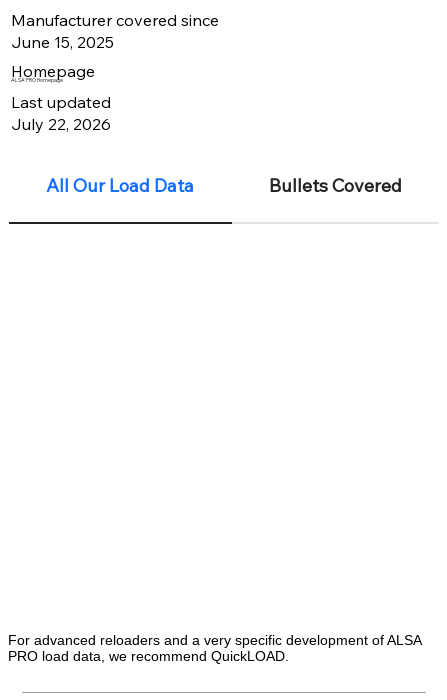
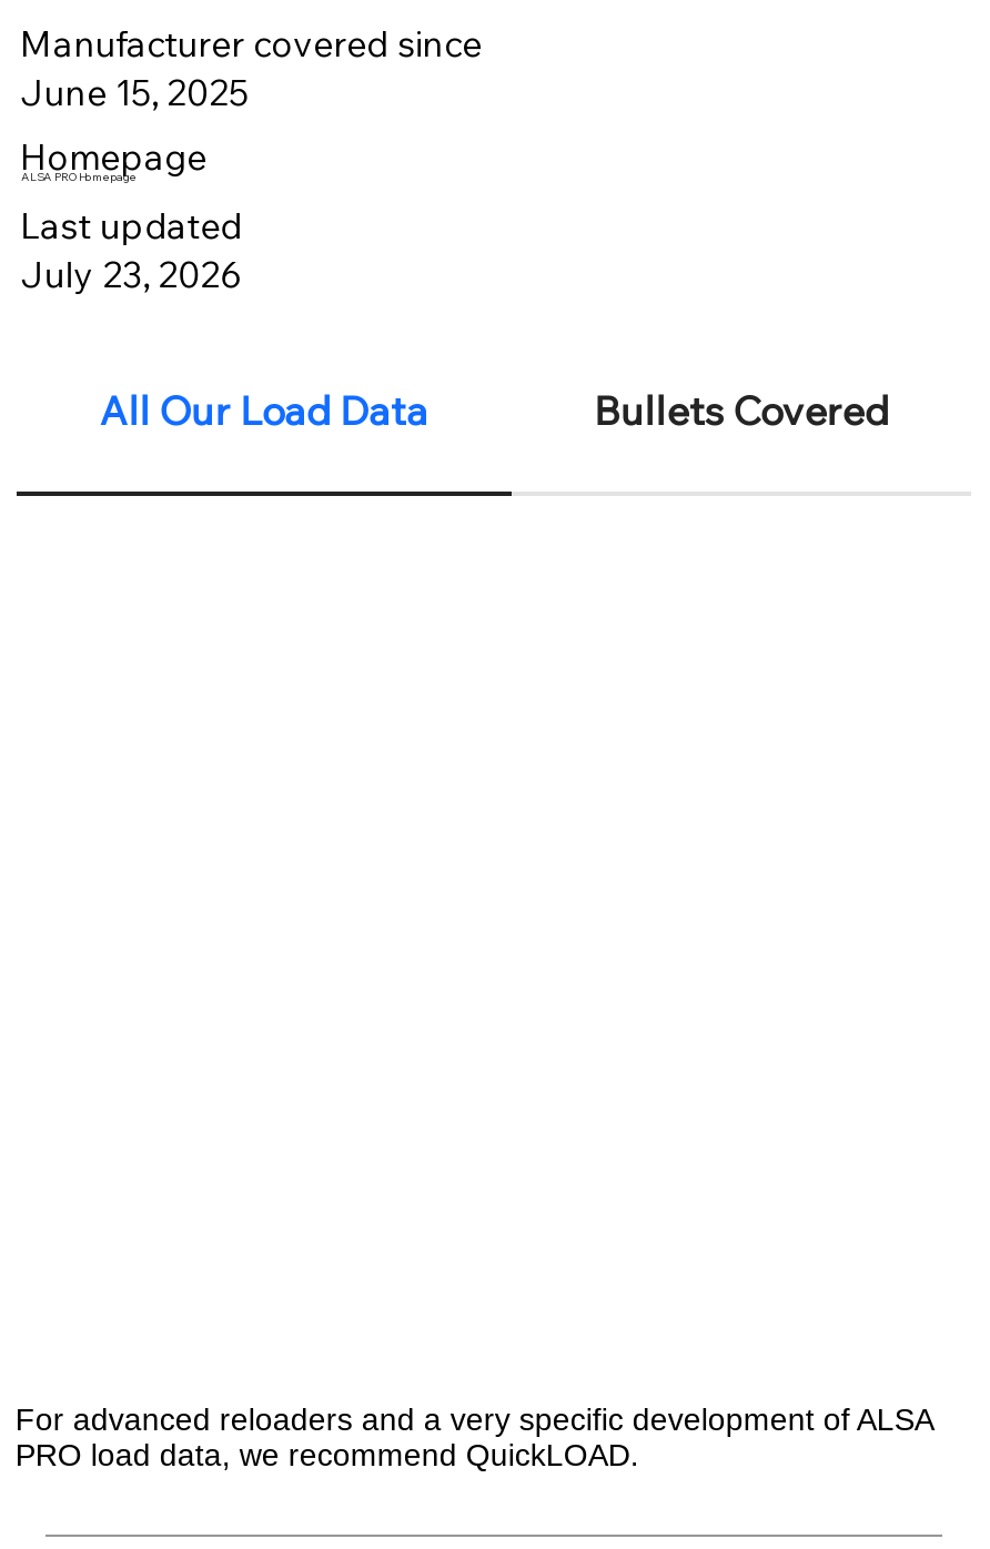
- July 22, 2026
+ July 23, 2026
